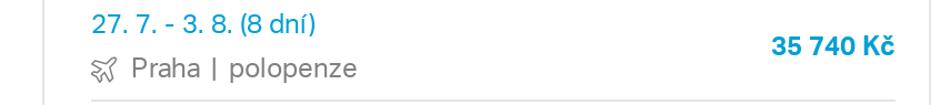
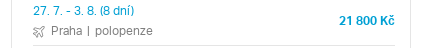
- 35 740 Kč
+ 21 800 Kč
